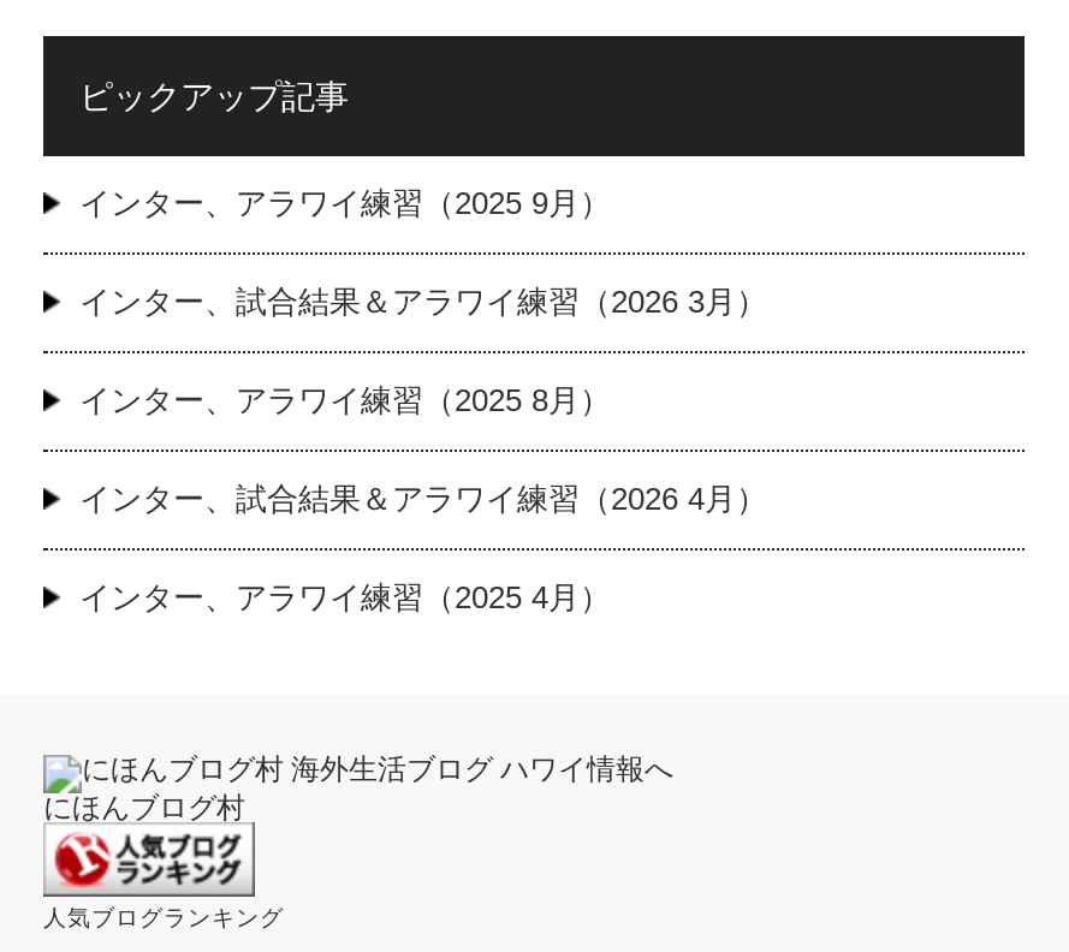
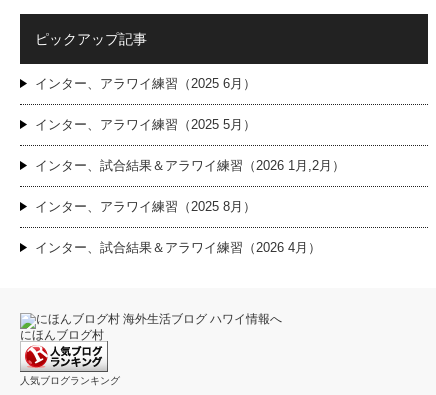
- インター、アラワイ練習（2025 9月）
- インター、試合結果＆アラワイ練習（2026 3月）
+ インター、アラワイ練習（2025 6月）
+ インター、アラワイ練習（2025 5月）
+ インター、試合結果＆アラワイ練習（2026 1月,2月）

moved down: インター、アラワイ練習（2025 8月） | インター、試合結果＆アラワイ練習（2026 4月）

- インター、アラワイ練習（2025 4月）
